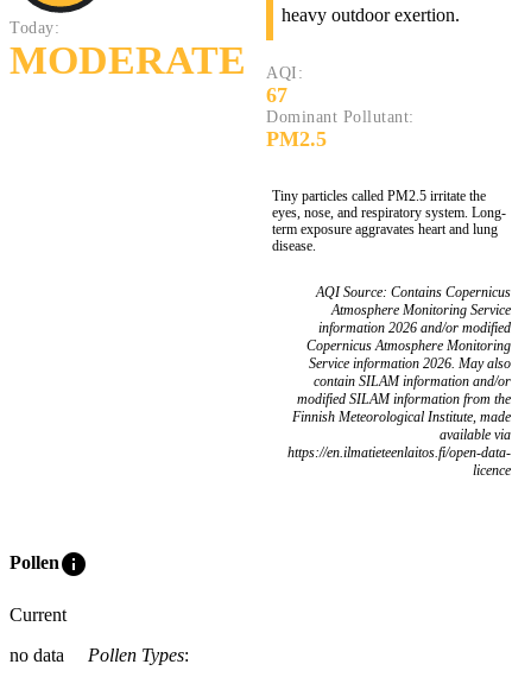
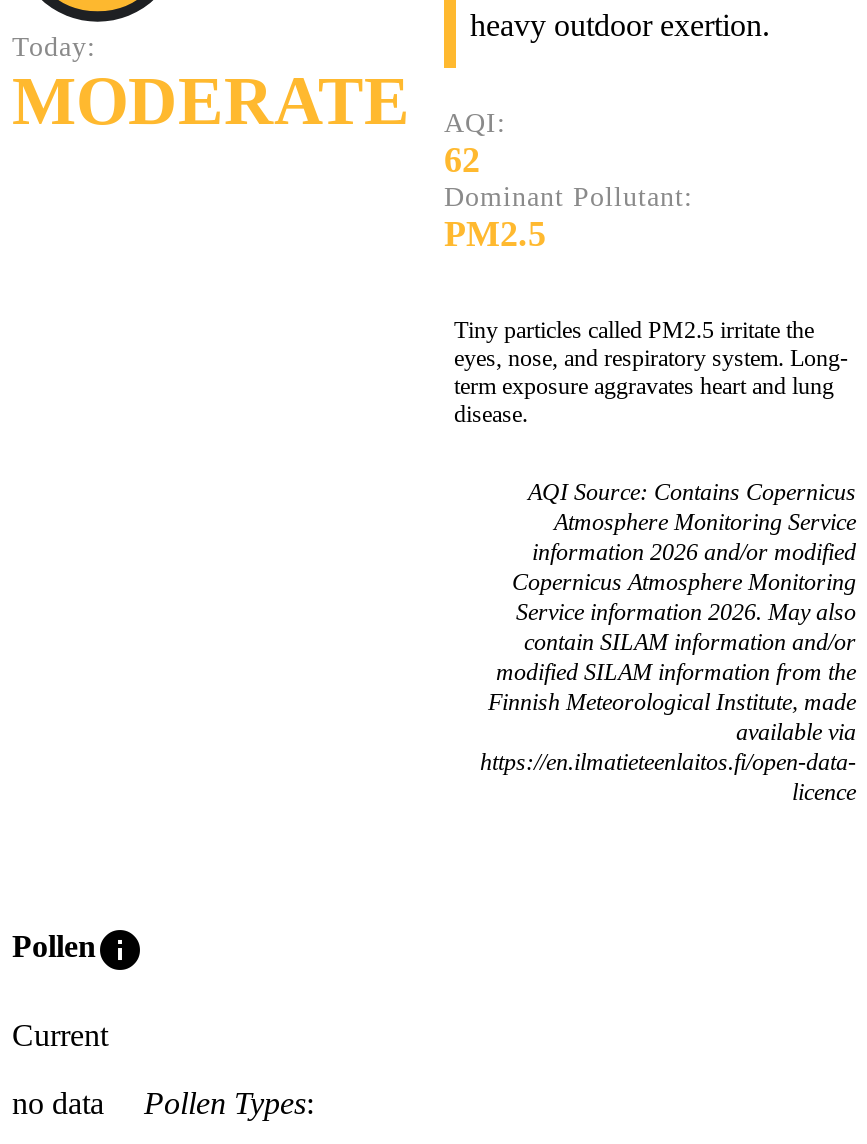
- 67
+ 62
